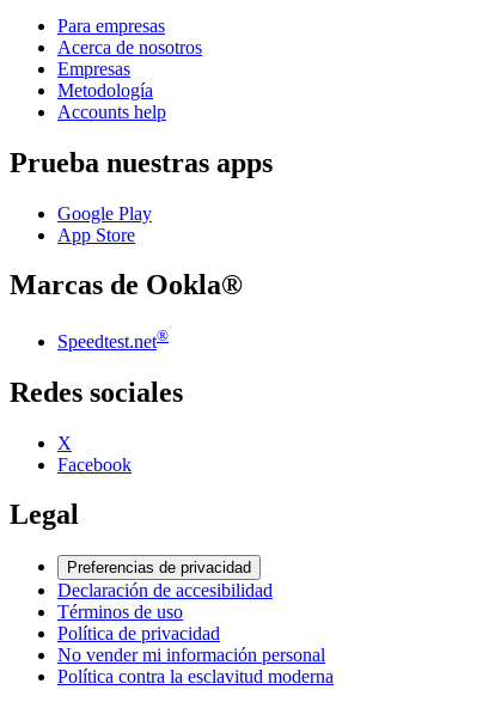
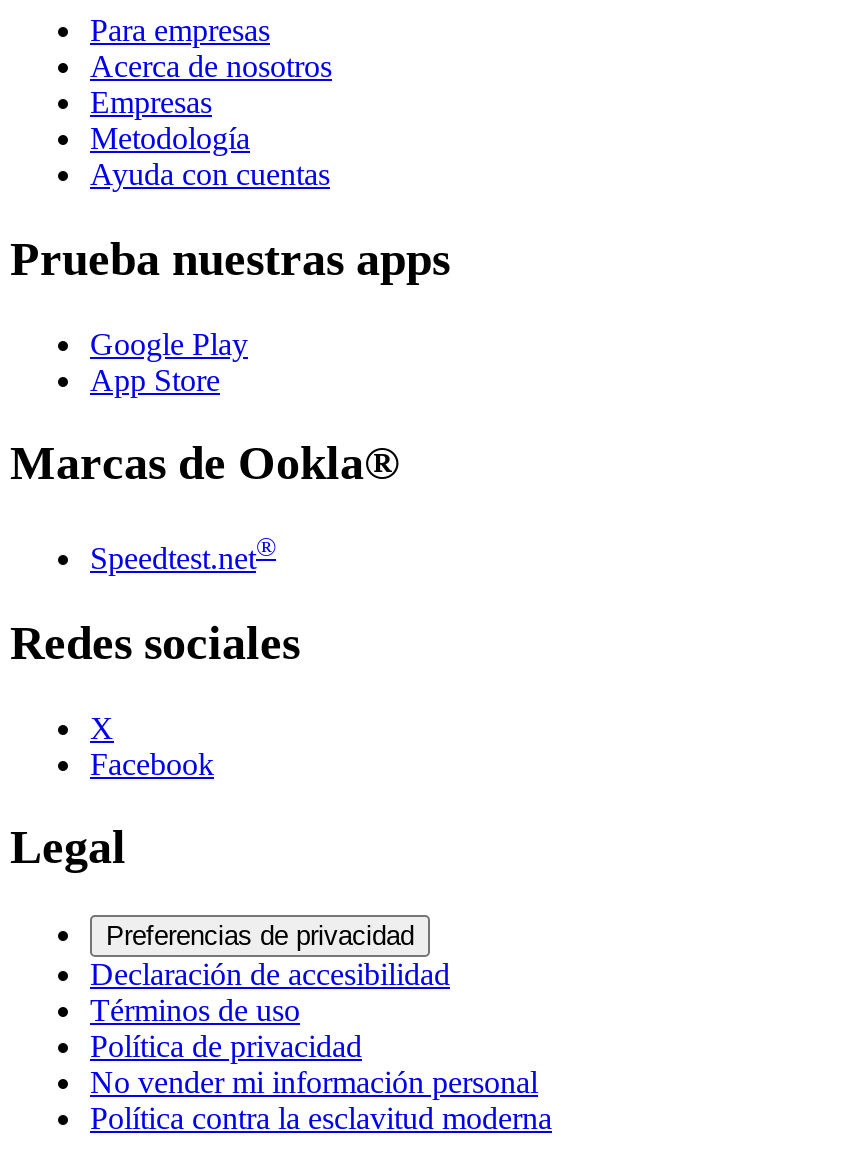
- Accounts help
+ Ayuda con cuentas
